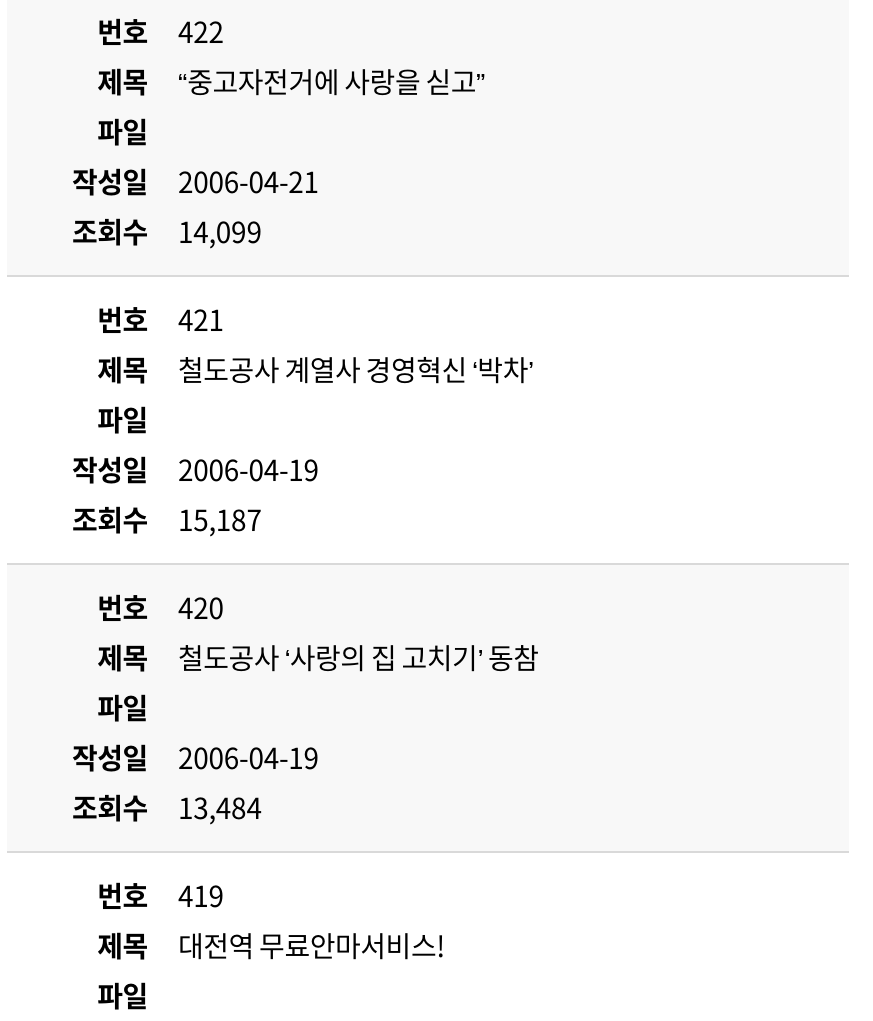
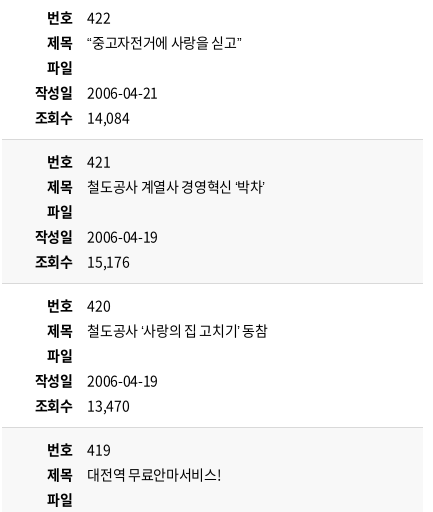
- 조회수 14,099
+ 조회수 14,084

- 조회수 15,187
+ 조회수 15,176

- 조회수 13,484
+ 조회수 13,470
